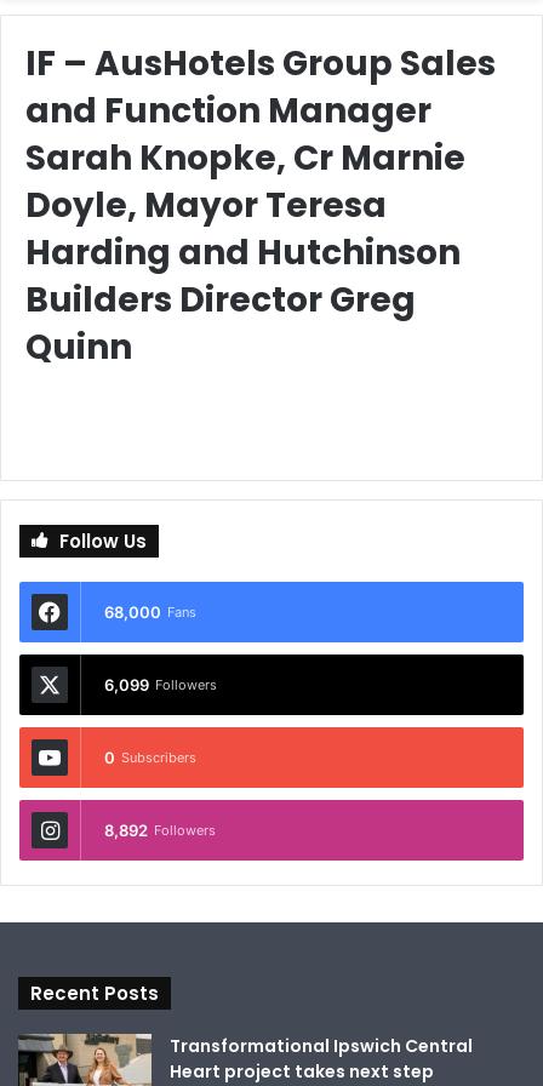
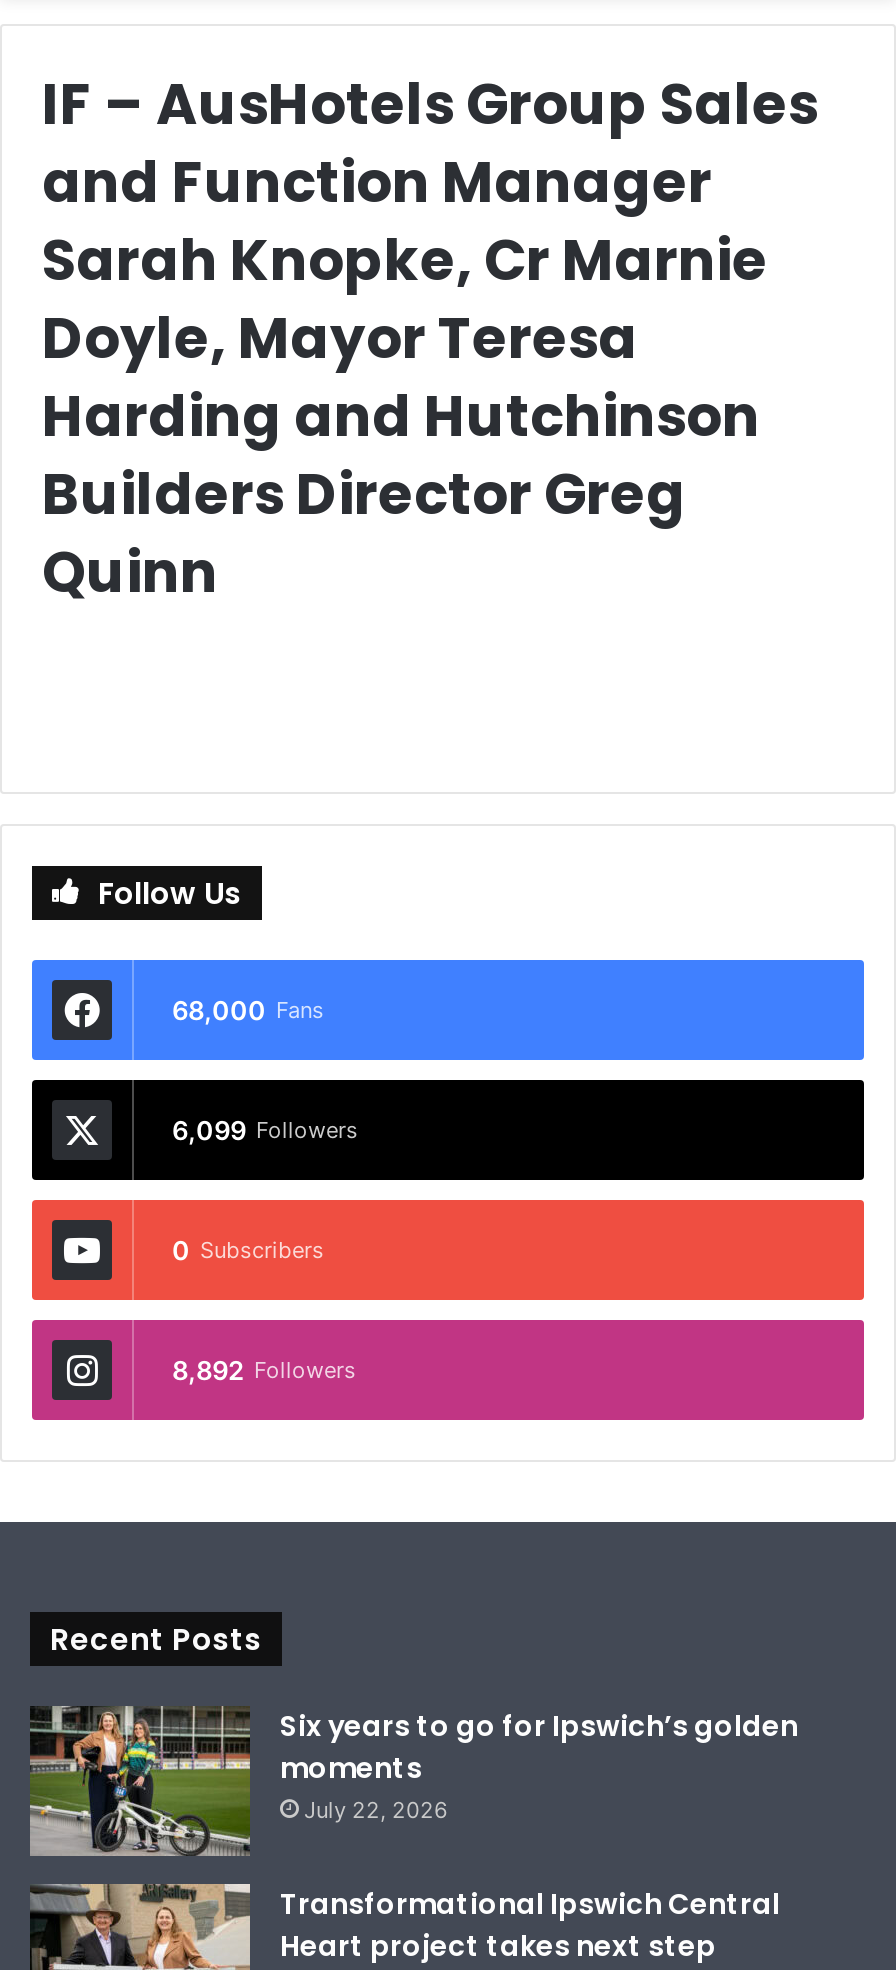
+ [image]
+ Six years to go for Ipswich’s golden
+ moments
+ July 22, 2026
